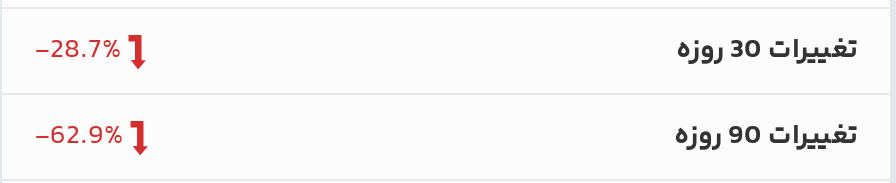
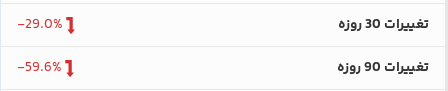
- -28.7%
+ -29.0%

- -62.9%
+ -59.6%
